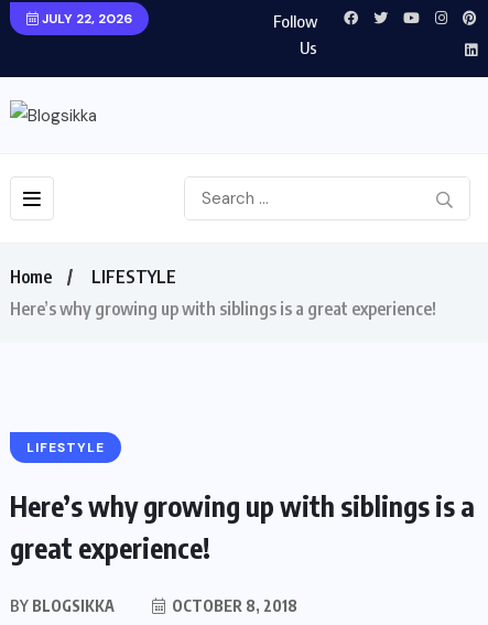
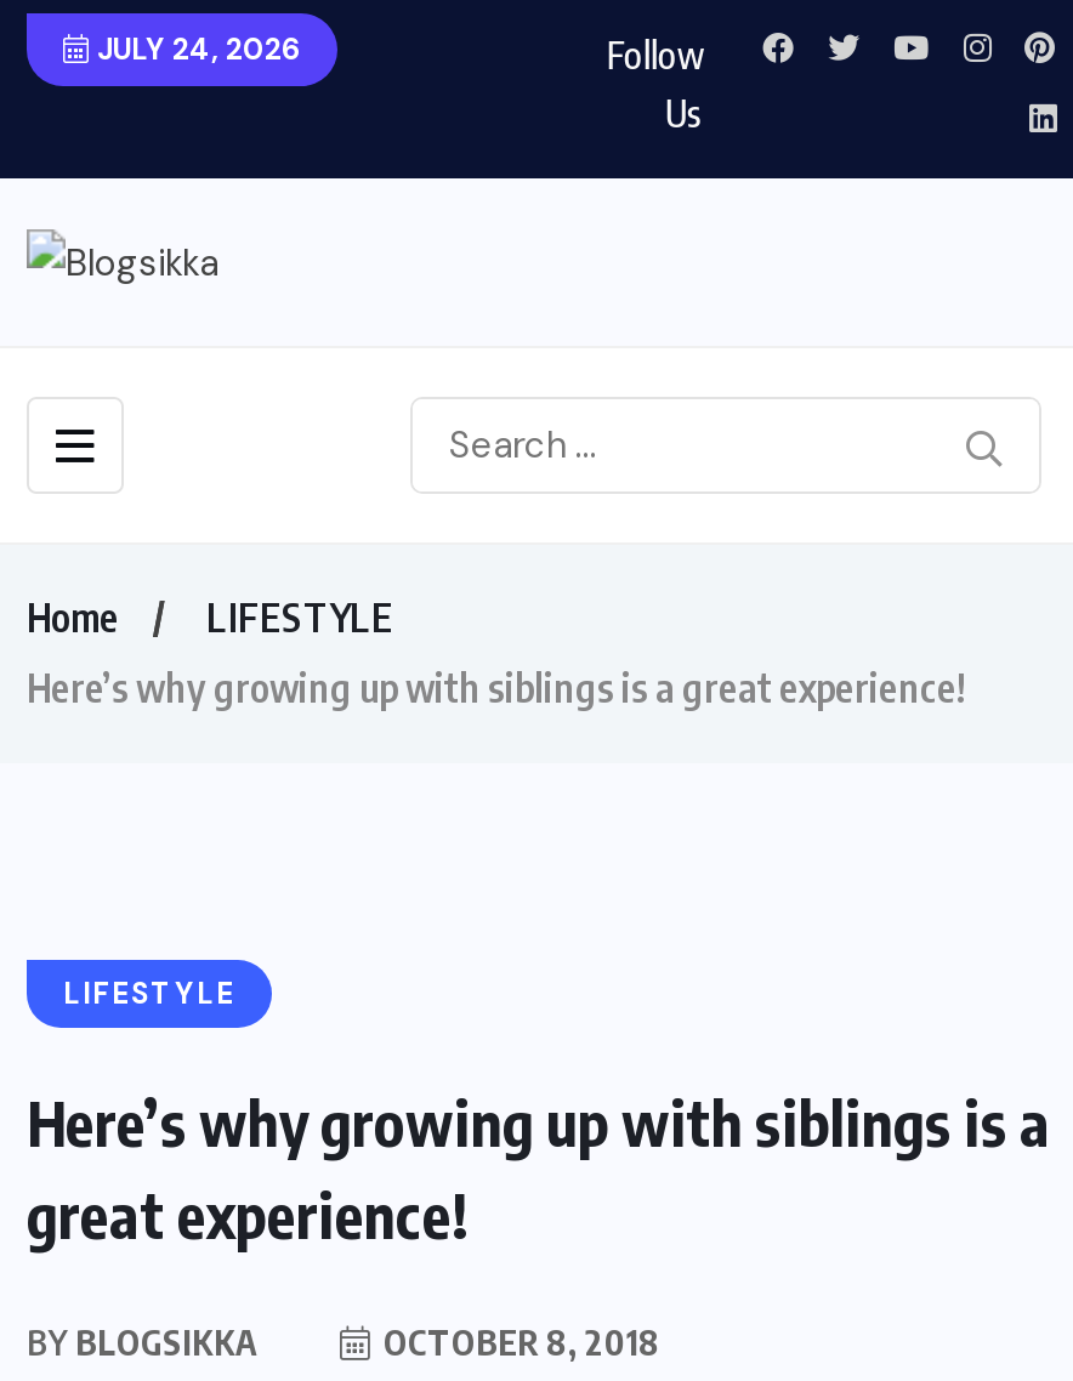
- JULY 22, 2026
+ JULY 24, 2026
